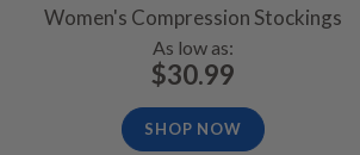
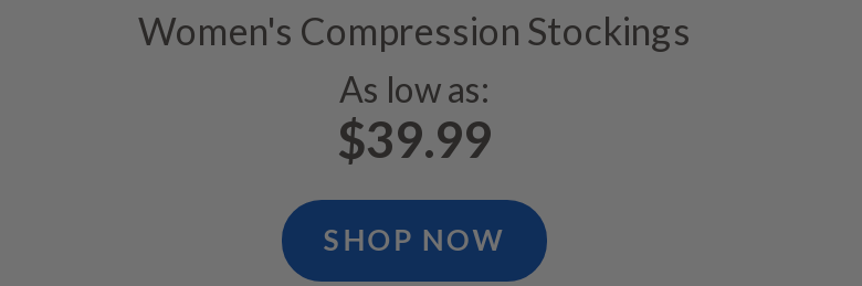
- $30.99
+ $39.99
